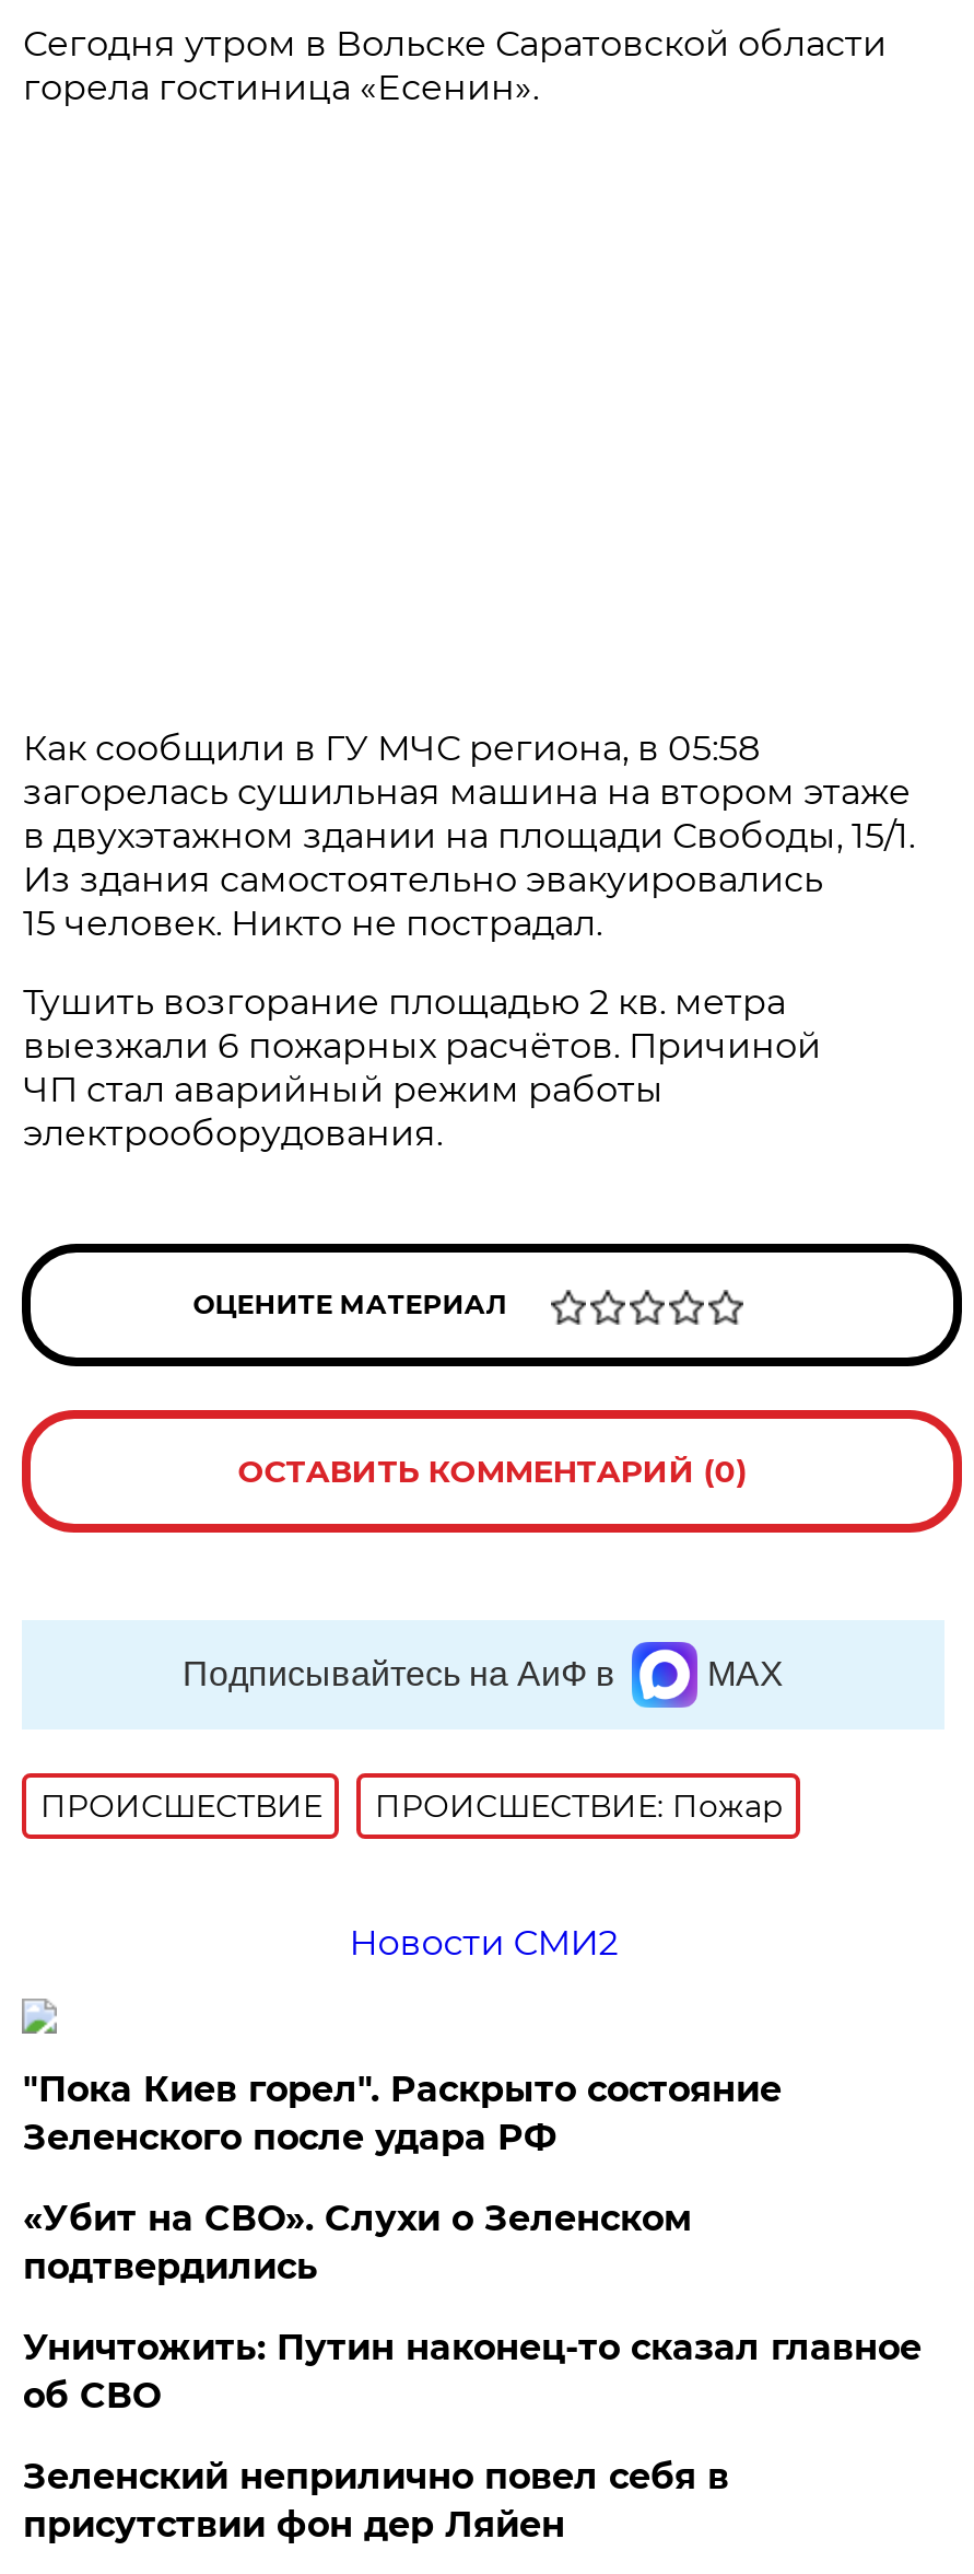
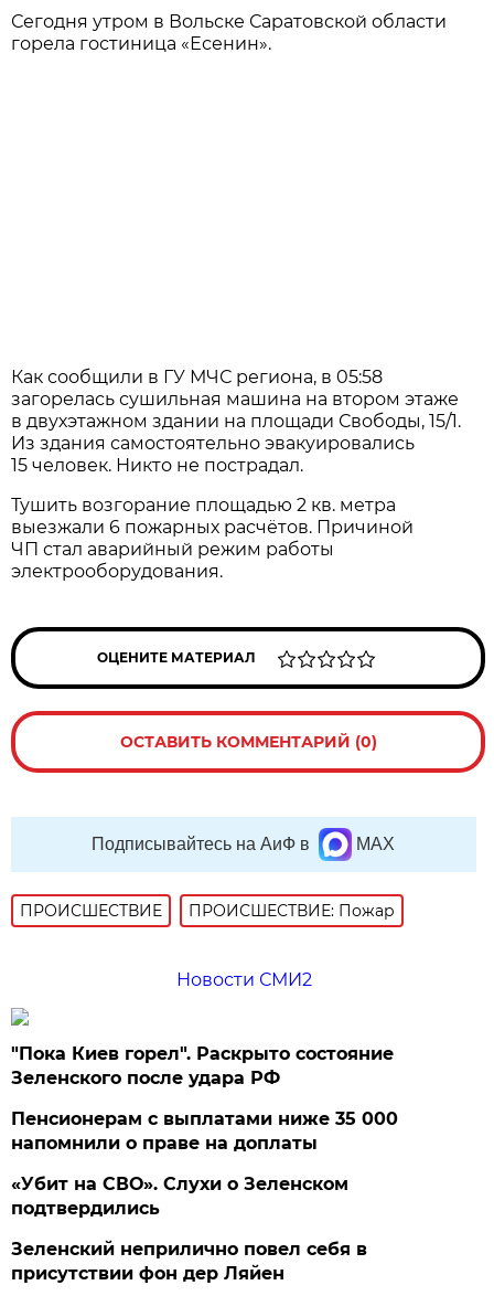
+ Пенсионерам с выплатами ниже 35 000
+ напомнили о праве на доплаты

moved down: «Убит на СВО». Слухи о Зеленском | подтвердились

- Уничтожить: Путин наконец-то сказал главное
- об СВО
